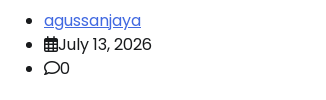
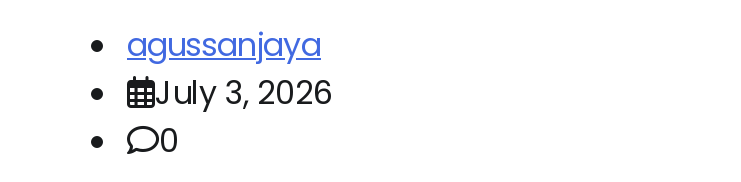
- July 13, 2026
+ July 3, 2026
